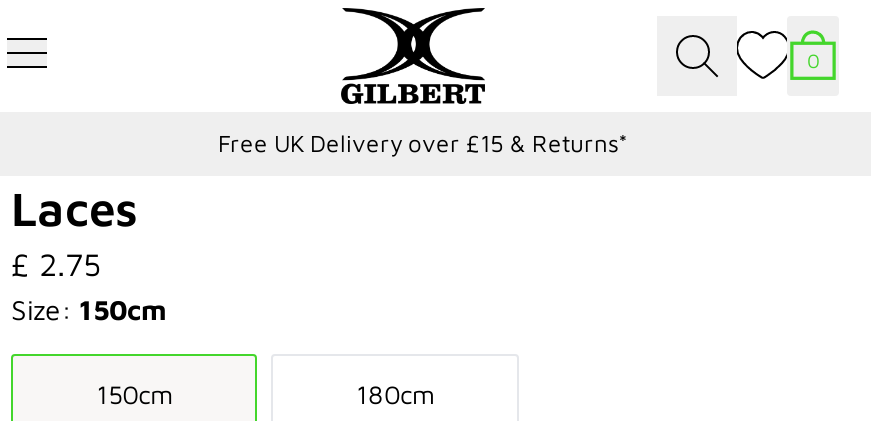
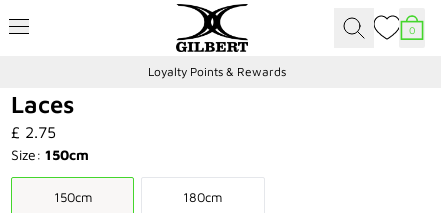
- Free UK Delivery over £15 & Returns*
+ Loyalty Points & Rewards
